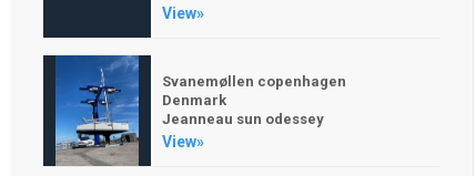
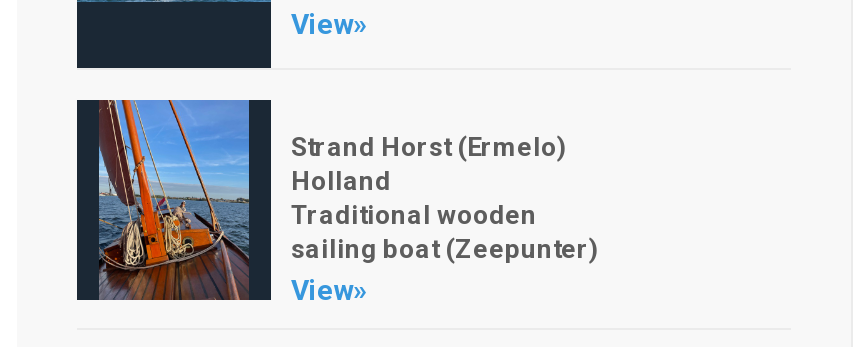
- [image]
- Svanemøllen copenhagen
- Denmark
- Jeanneau sun odessey
+ [image]
+ Strand Horst (Ermelo)
+ Holland
+ Traditional wooden
+ sailing boat (Zeepunter)
